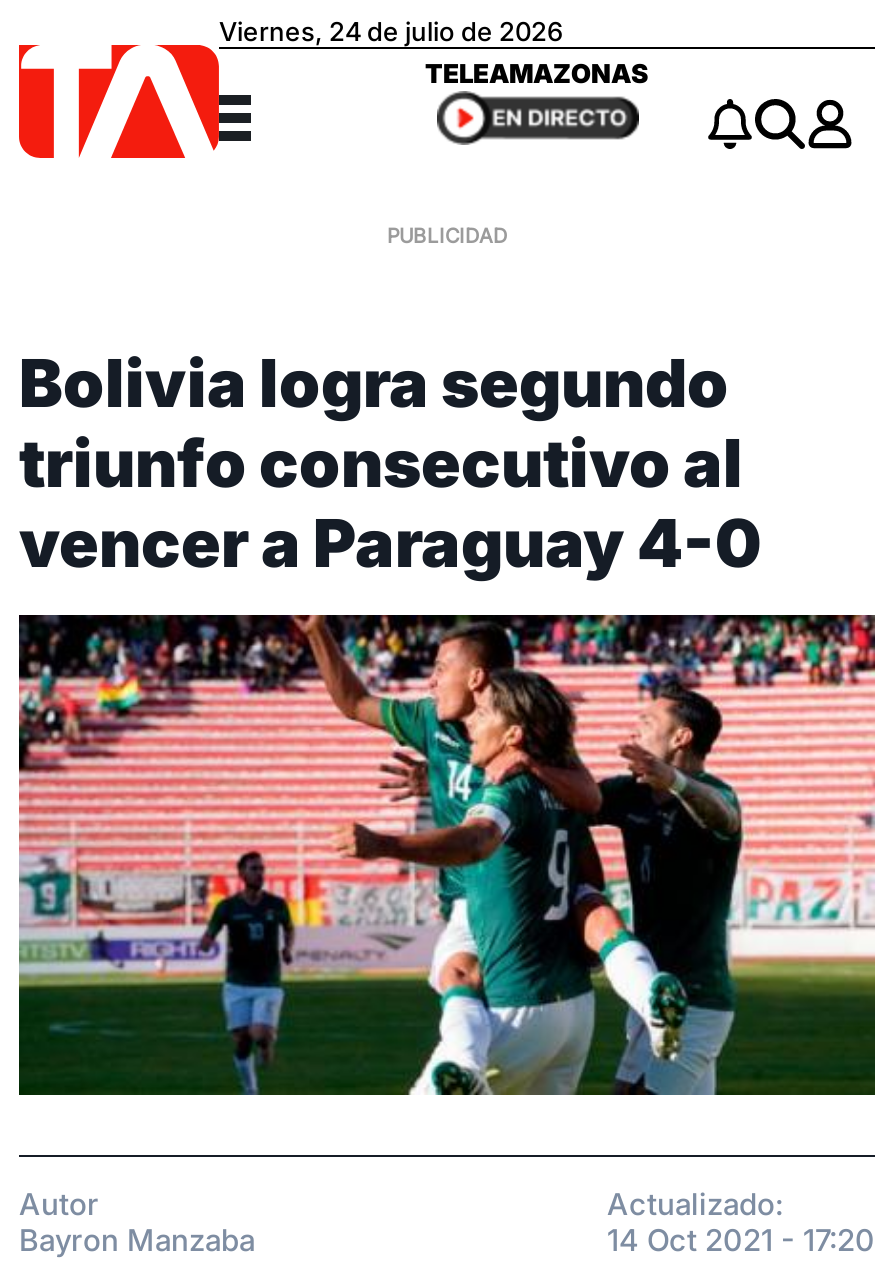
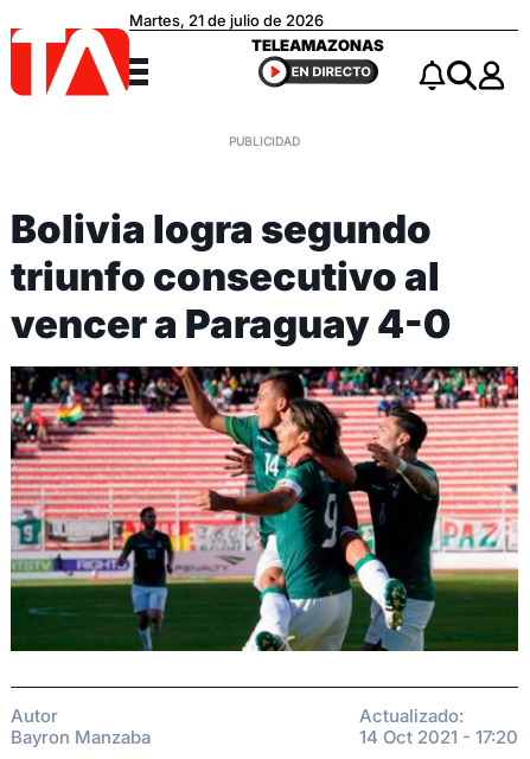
- Viernes, 24 de julio de 2026
+ Martes, 21 de julio de 2026
